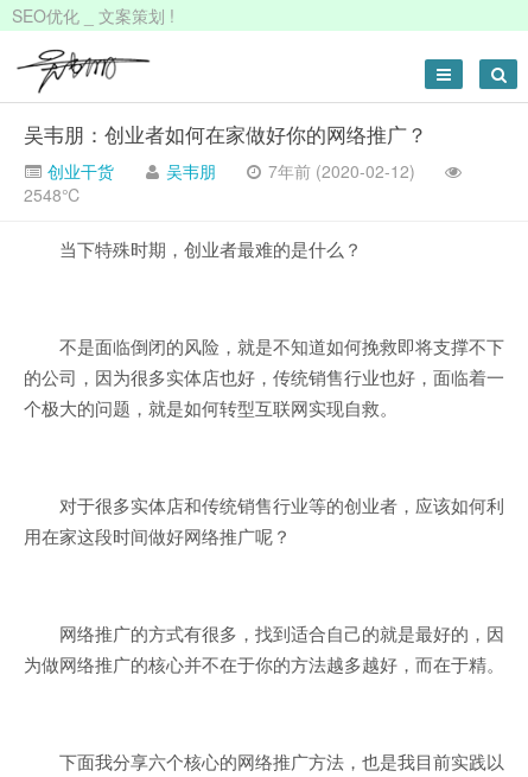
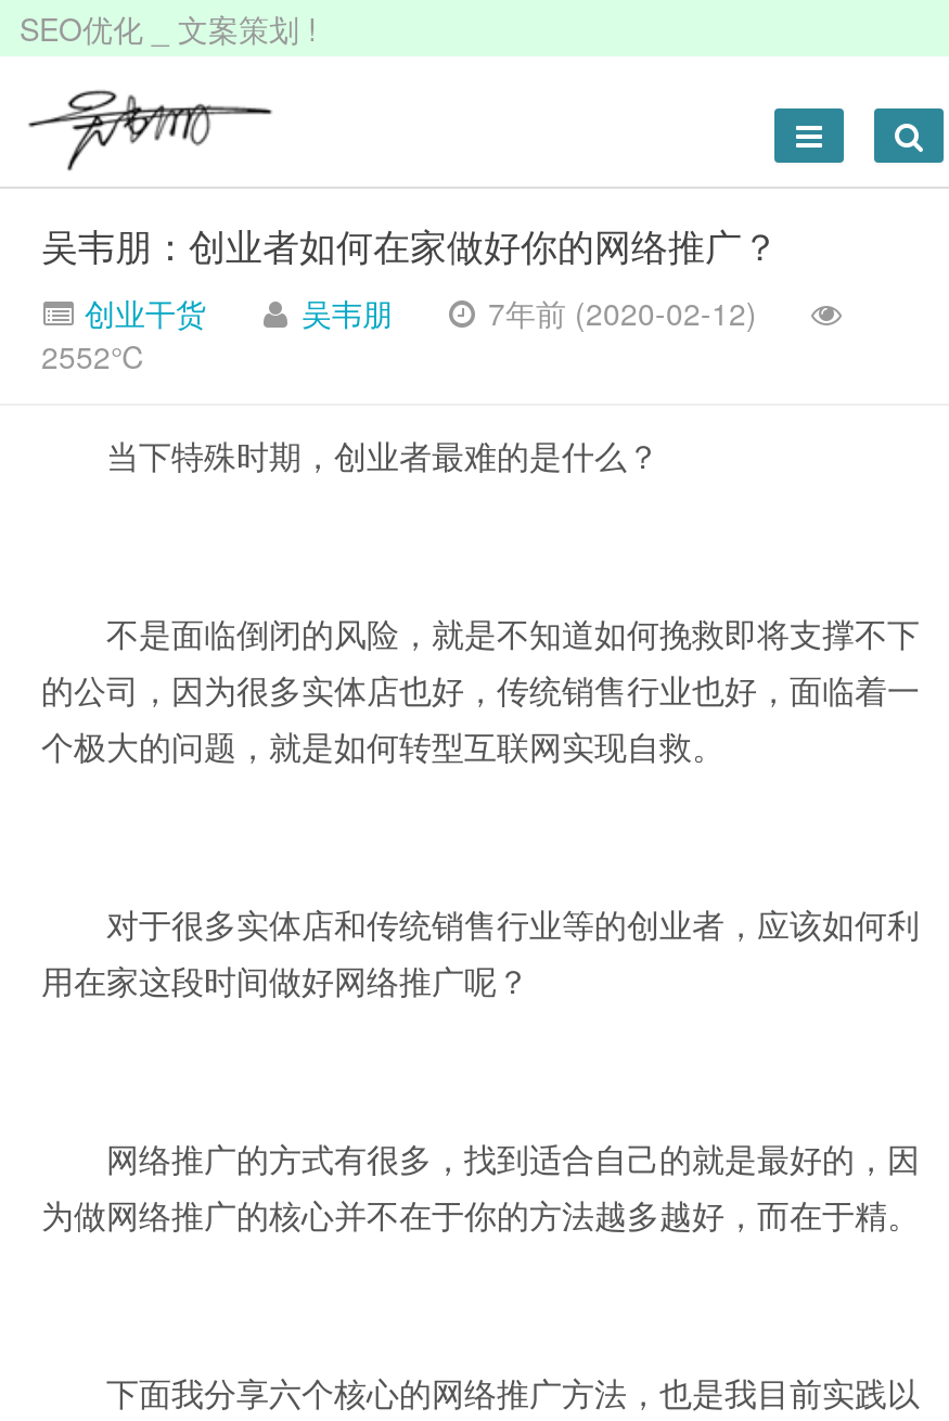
- 2548℃
+ 2552℃
